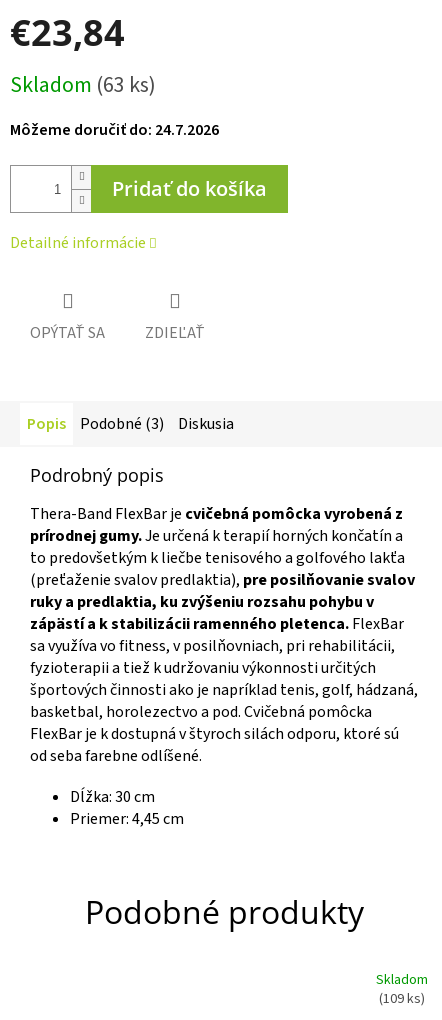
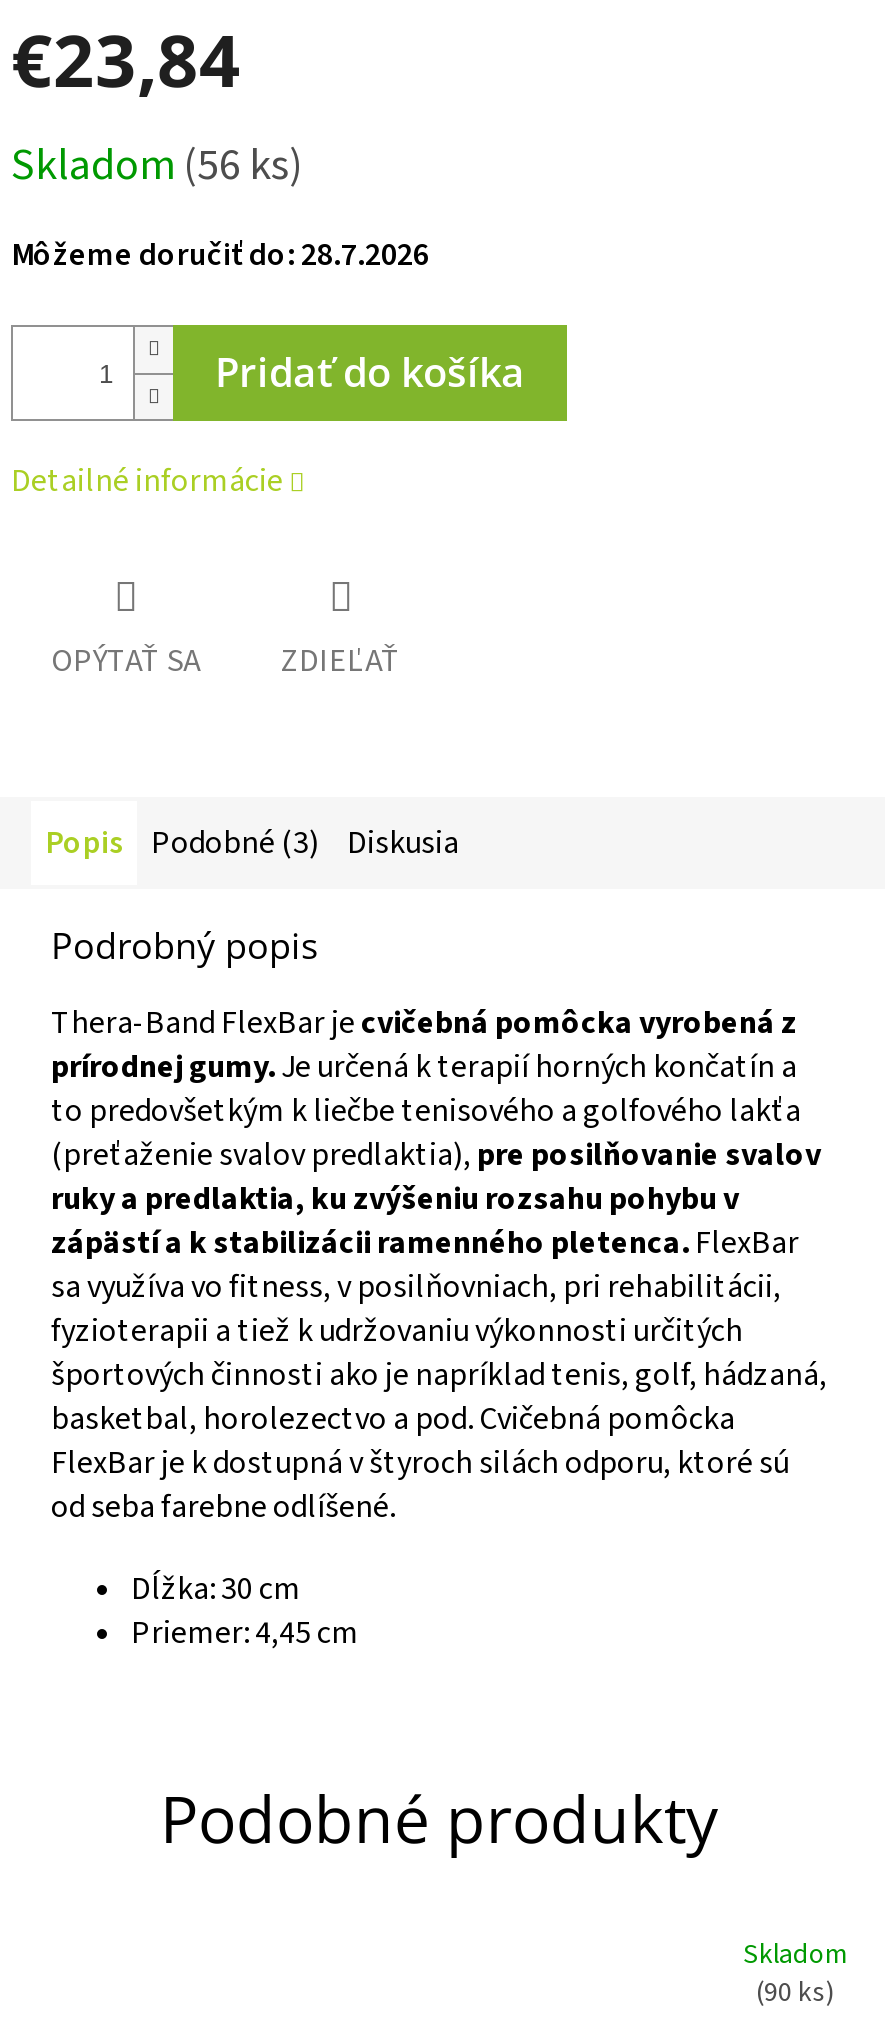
- Skladom (63 ks)
+ Skladom (56 ks)

- Môžeme doručiť do: 24.7.2026
+ Môžeme doručiť do: 28.7.2026

- (109 ks)
+ (90 ks)
